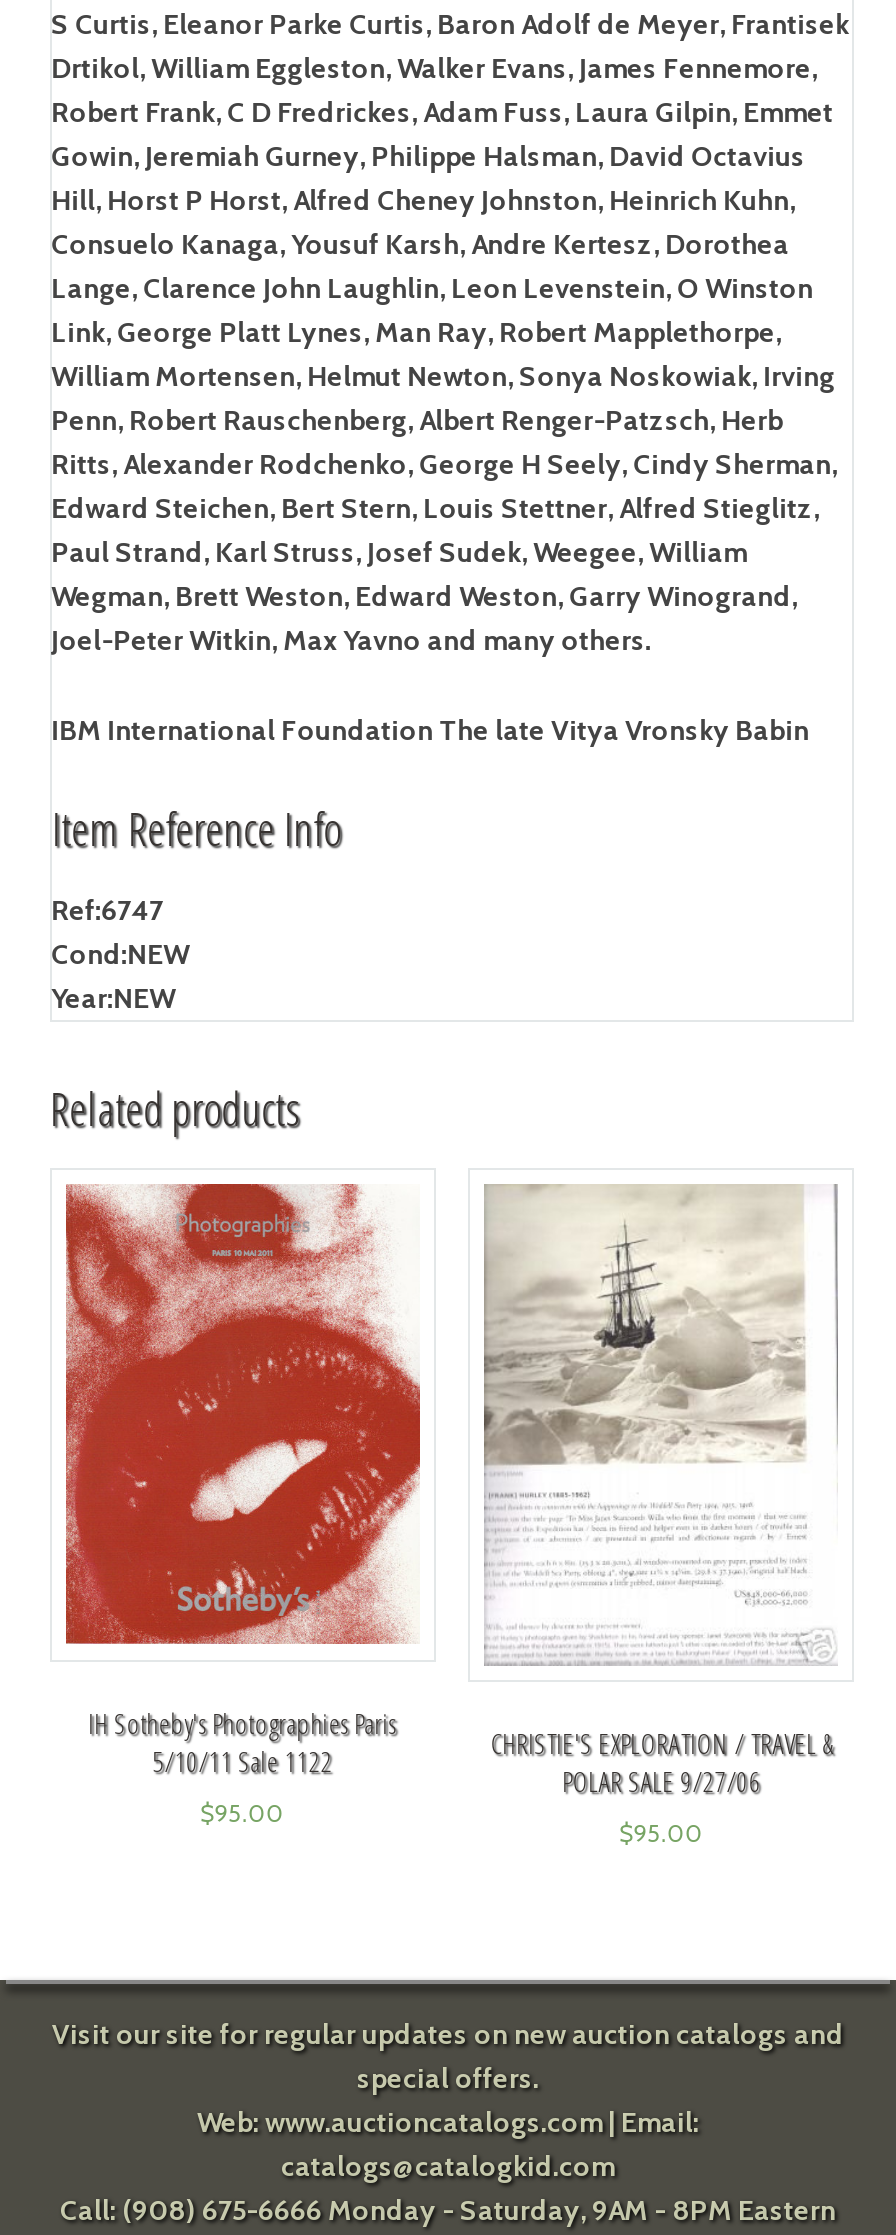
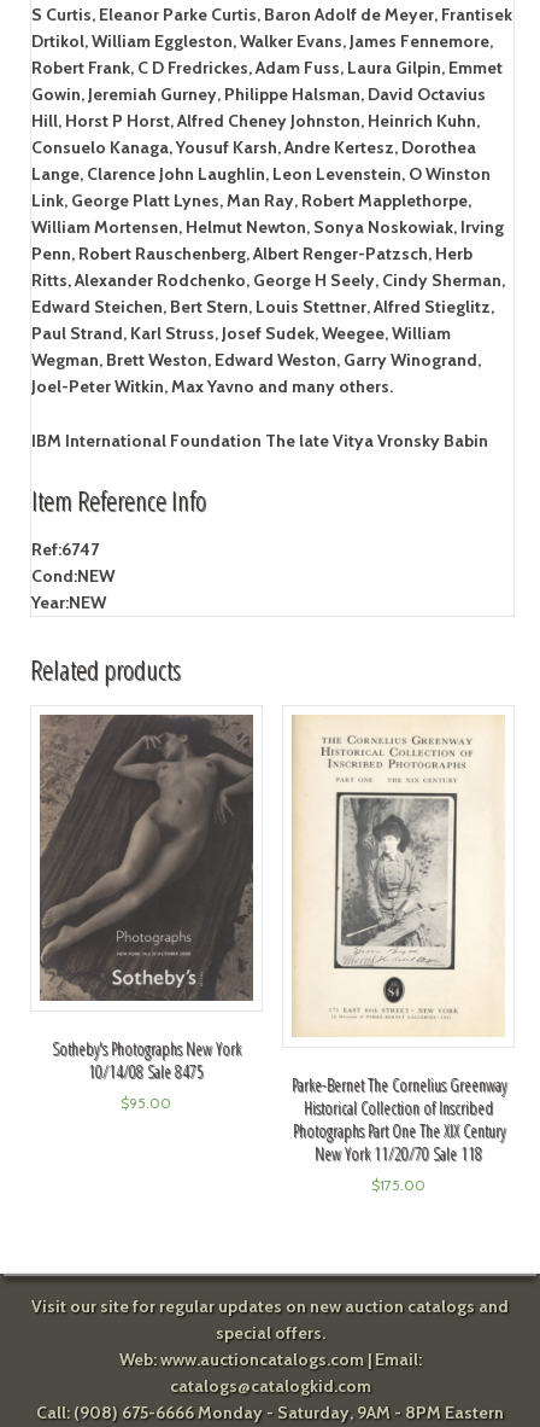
- [image]
- IH Sotheby's Photographies Paris
- 5/10/11 Sale 1122
+ [image]
+ Sotheby's Photographs New York
+ 10/14/08 Sale 8475

- [image]
- CHRISTIE'S EXPLORATION / TRAVEL &
- POLAR SALE 9/27/06
+ [image]
+ Parke-Bernet The Cornelius Greenway
+ Historical Collection of Inscribed
+ Photographs Part One The XIX Century
+ New York 11/20/70 Sale 118

- $95.00
+ $175.00
